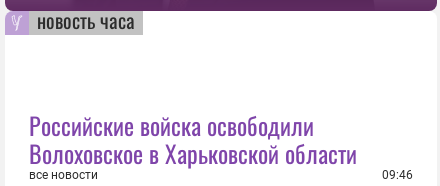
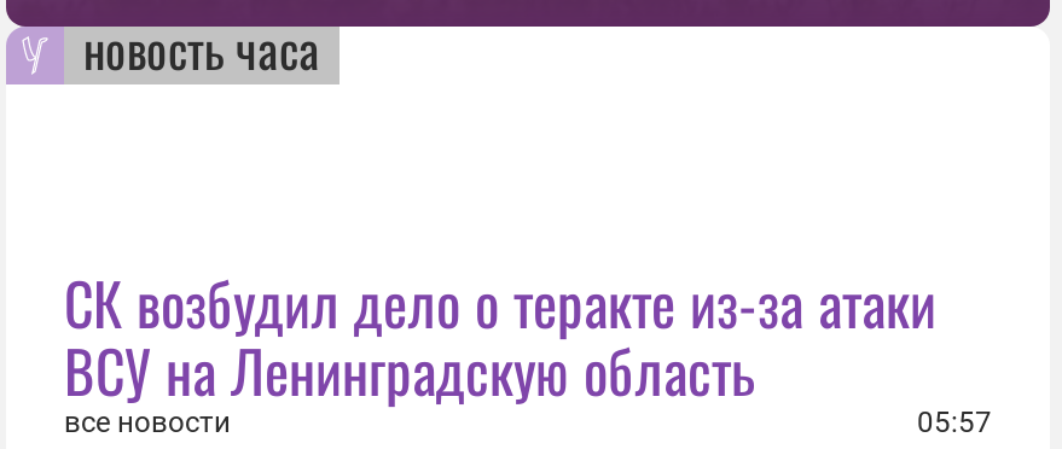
- Российские войска освободили
- Волоховское в Харьковской области
+ СК возбудил дело о теракте из-за атаки
+ ВСУ на Ленинградскую область

- 09:46
+ 05:57
